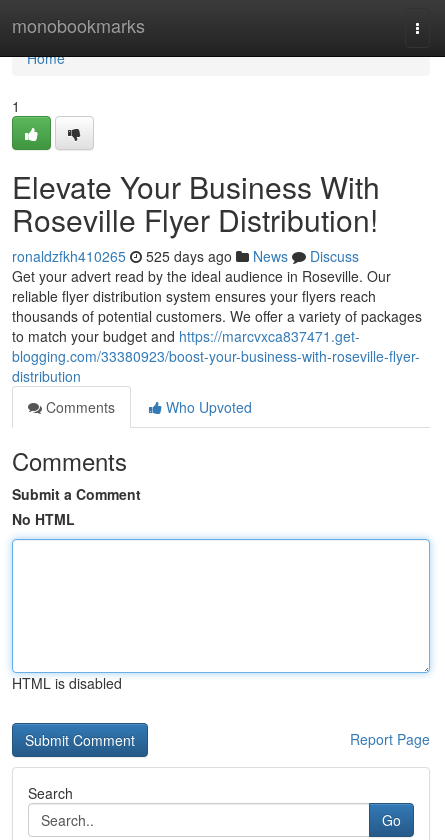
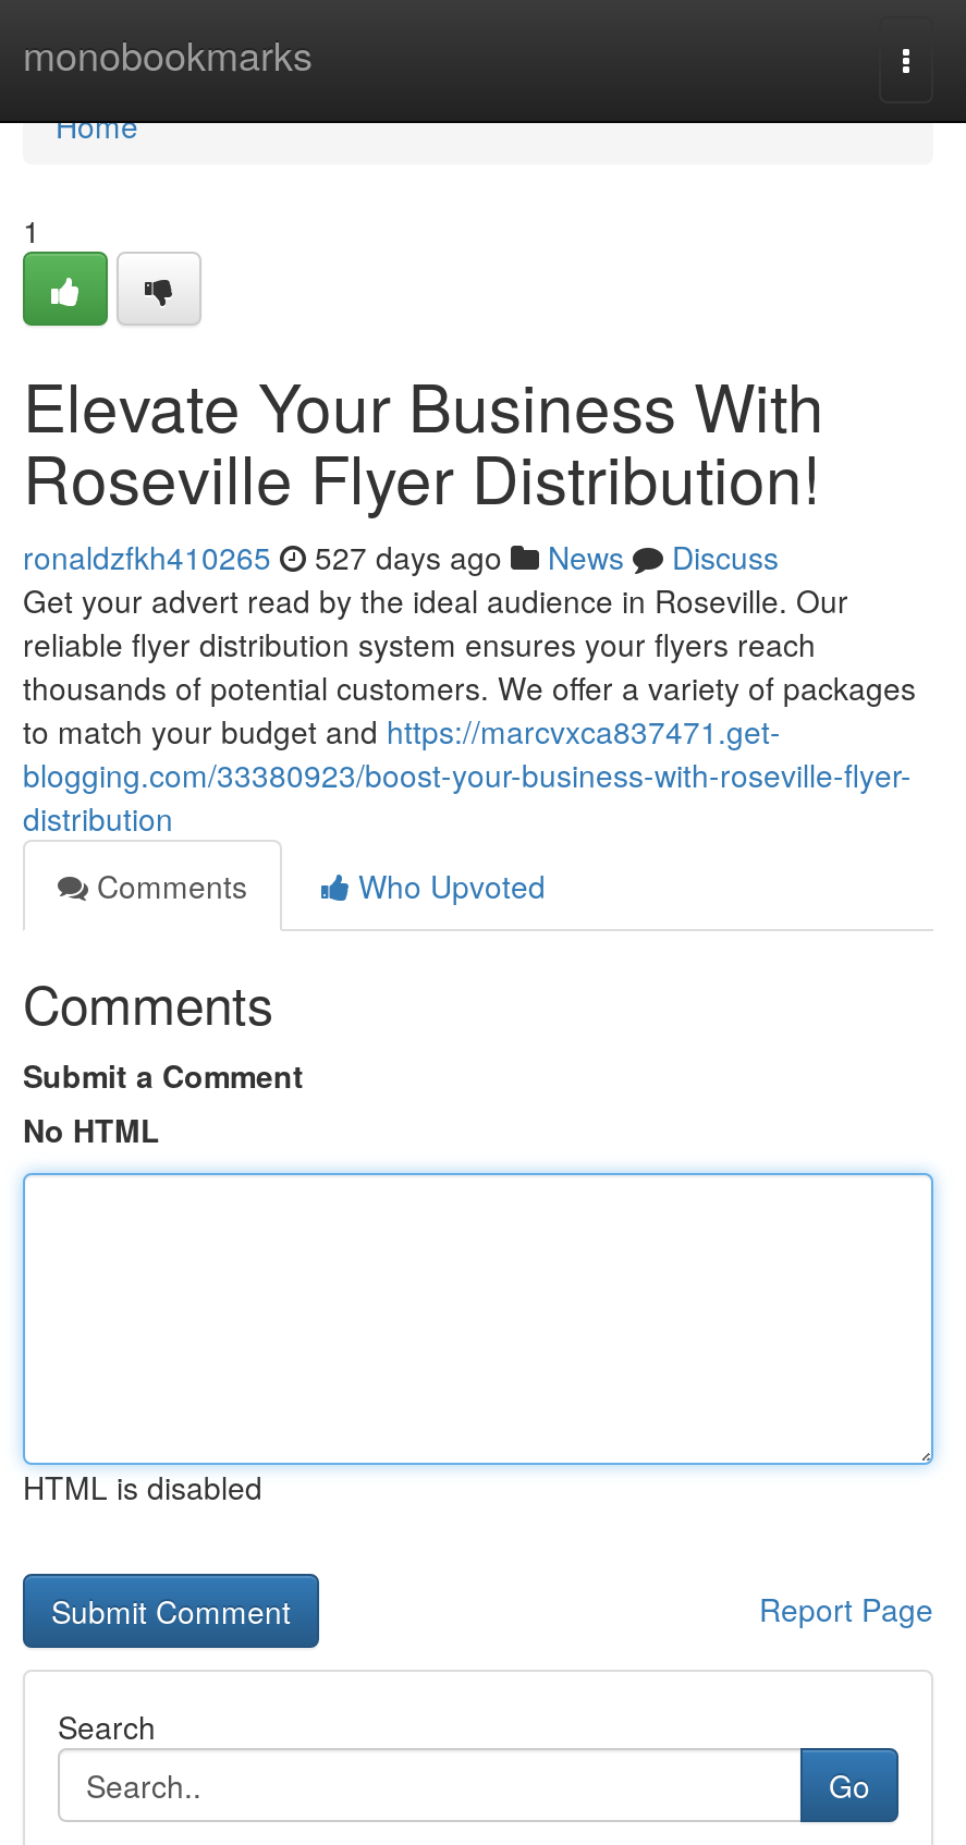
- ronaldzfkh410265 525 days ago News Discuss
+ ronaldzfkh410265 527 days ago News Discuss
